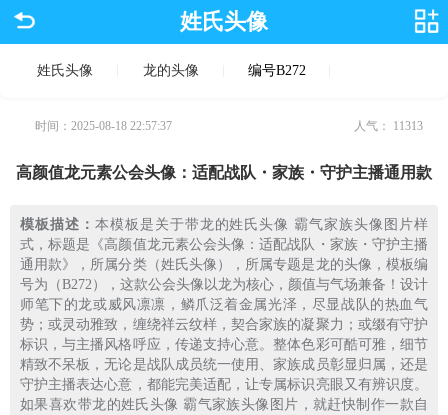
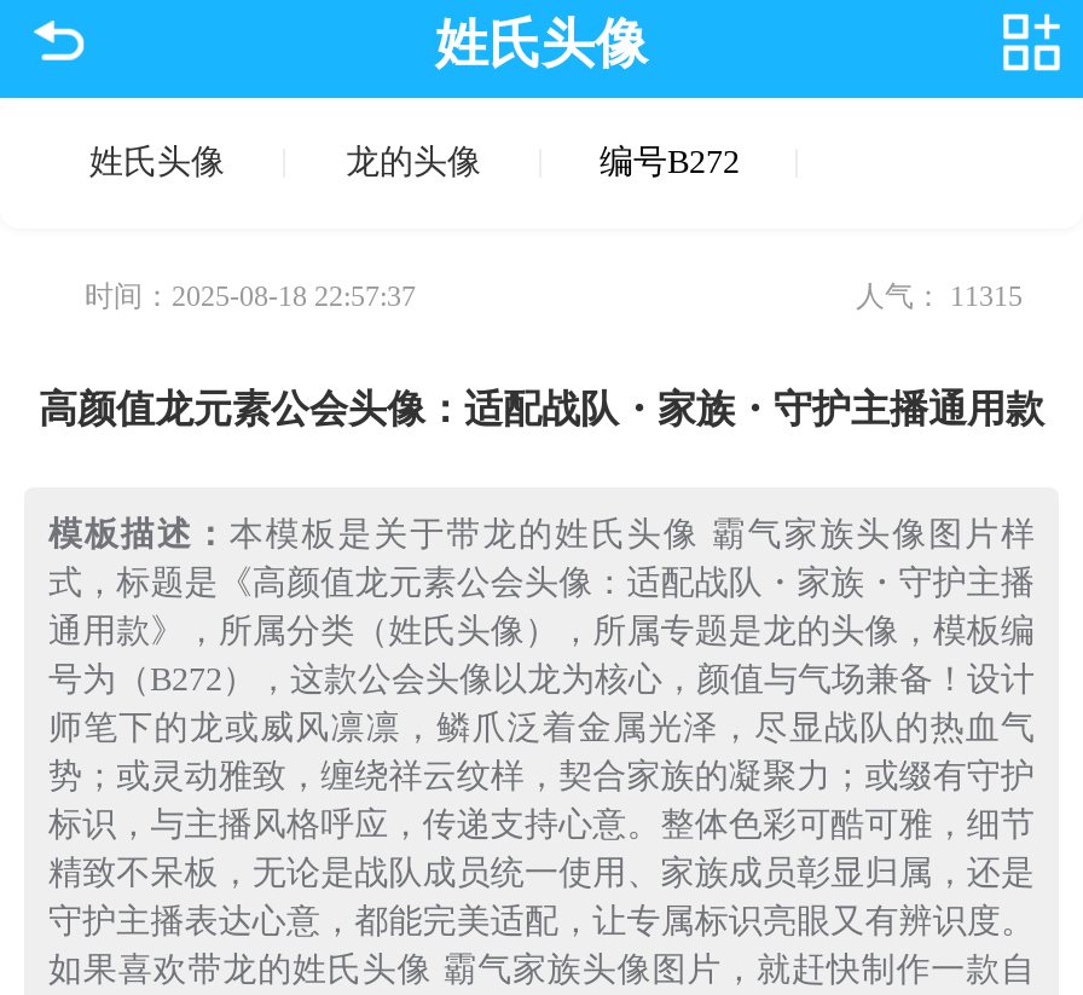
- 人气：11313
+ 人气：11315
